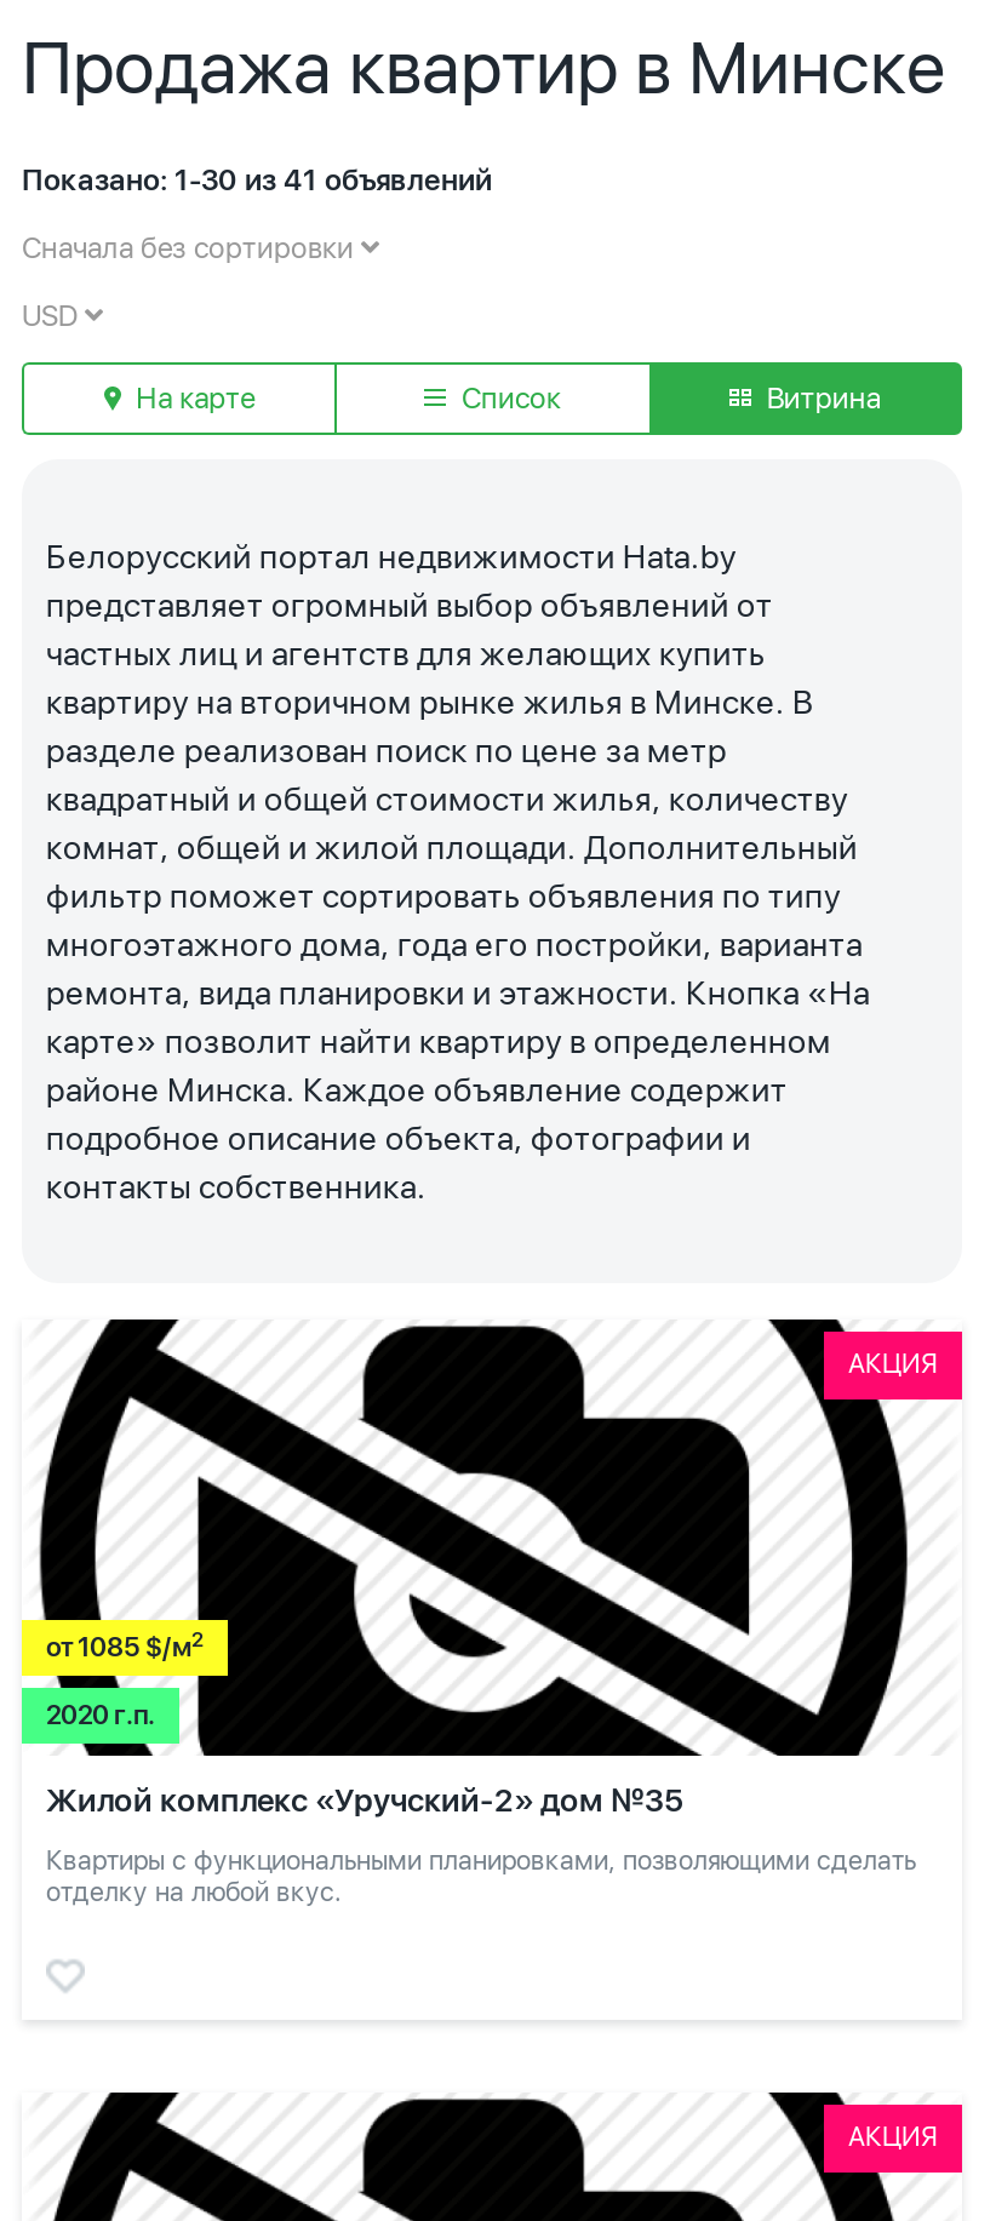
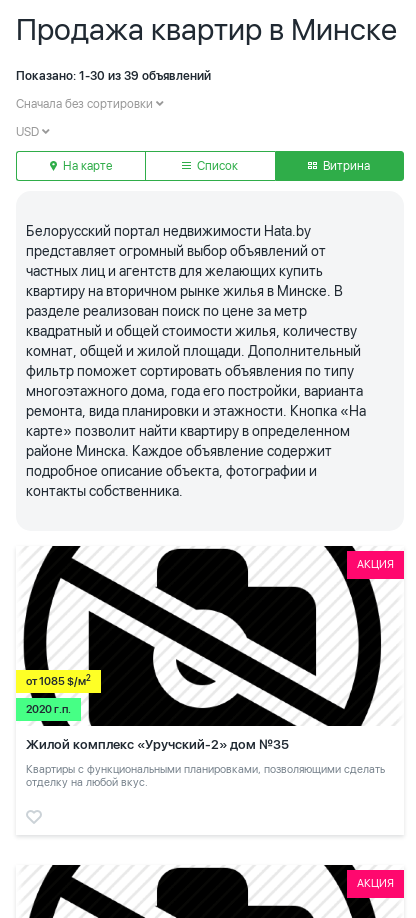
- Показано: 1-30 из 41 объявлений
+ Показано: 1-30 из 39 объявлений
